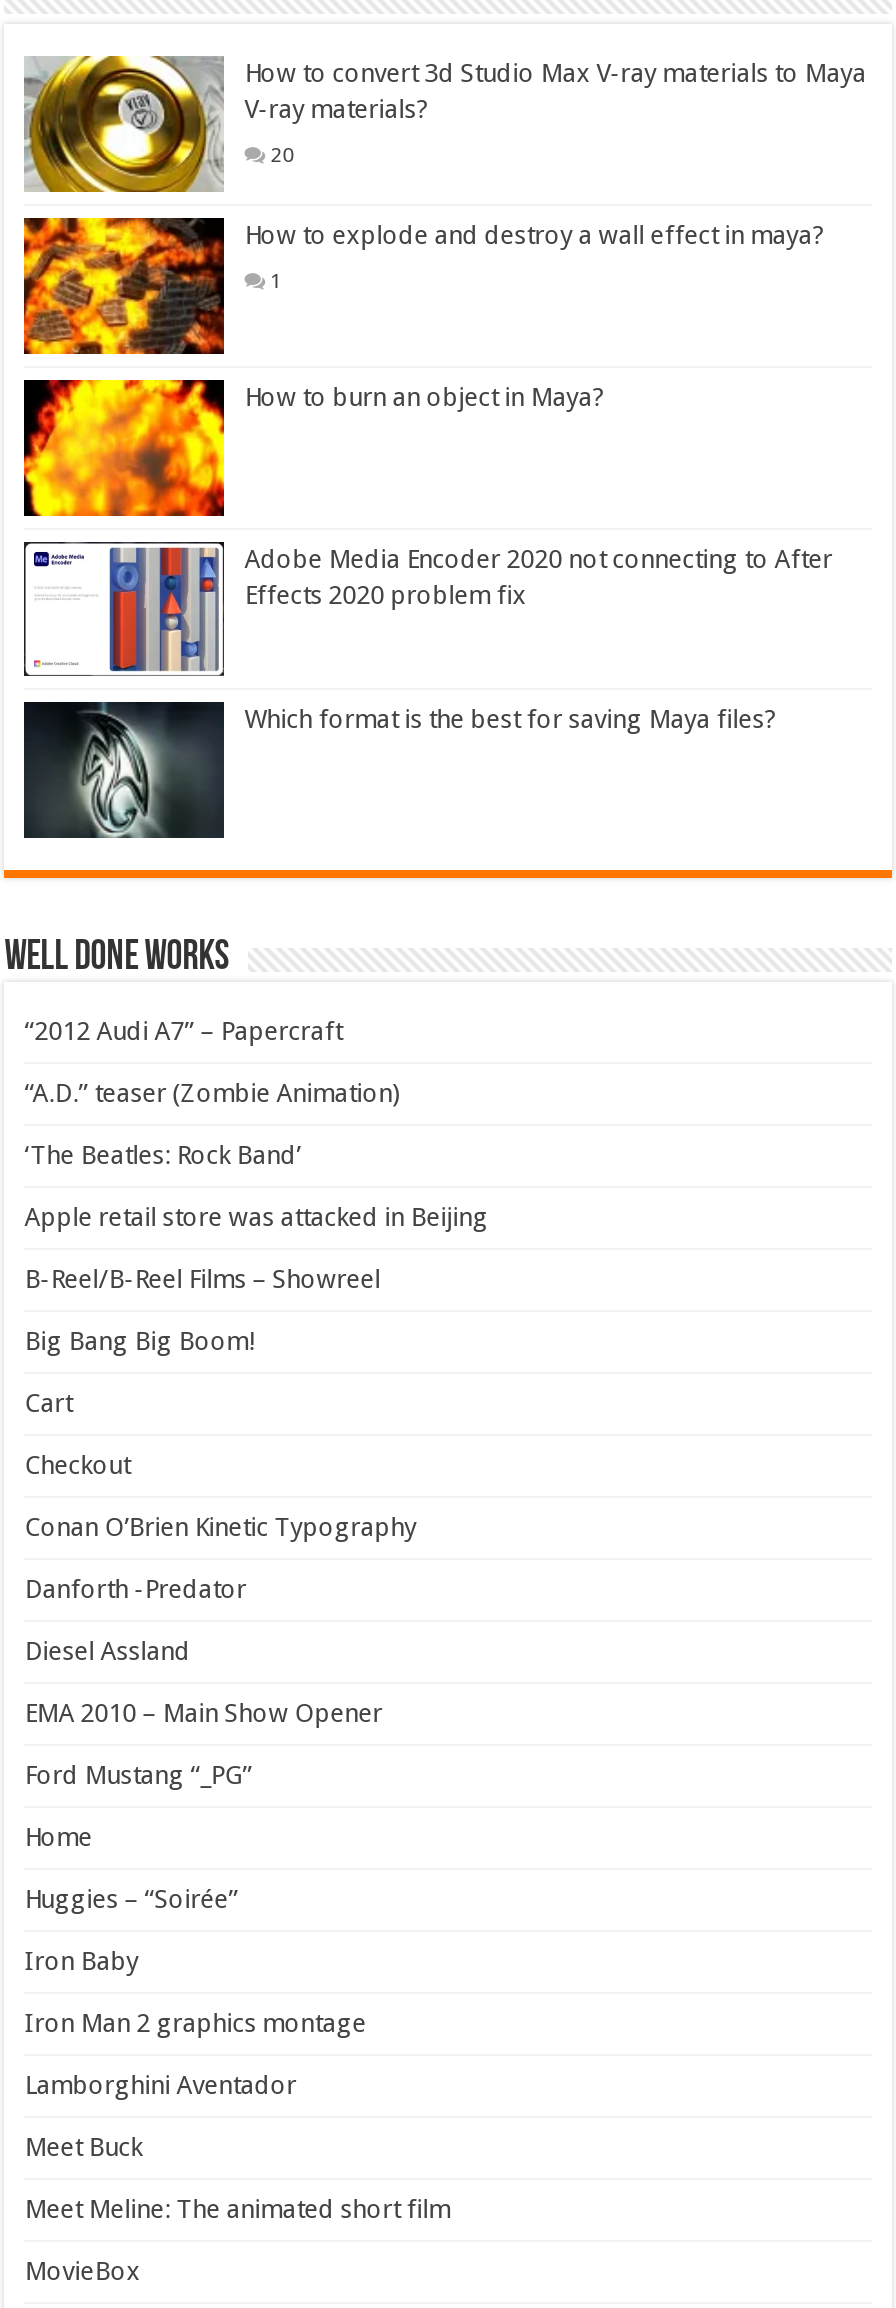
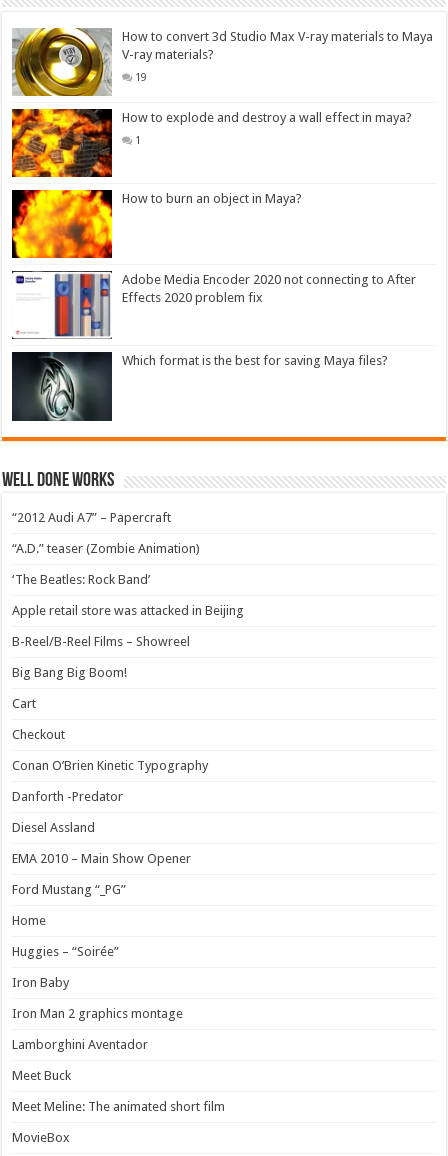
- 20
+ 19
